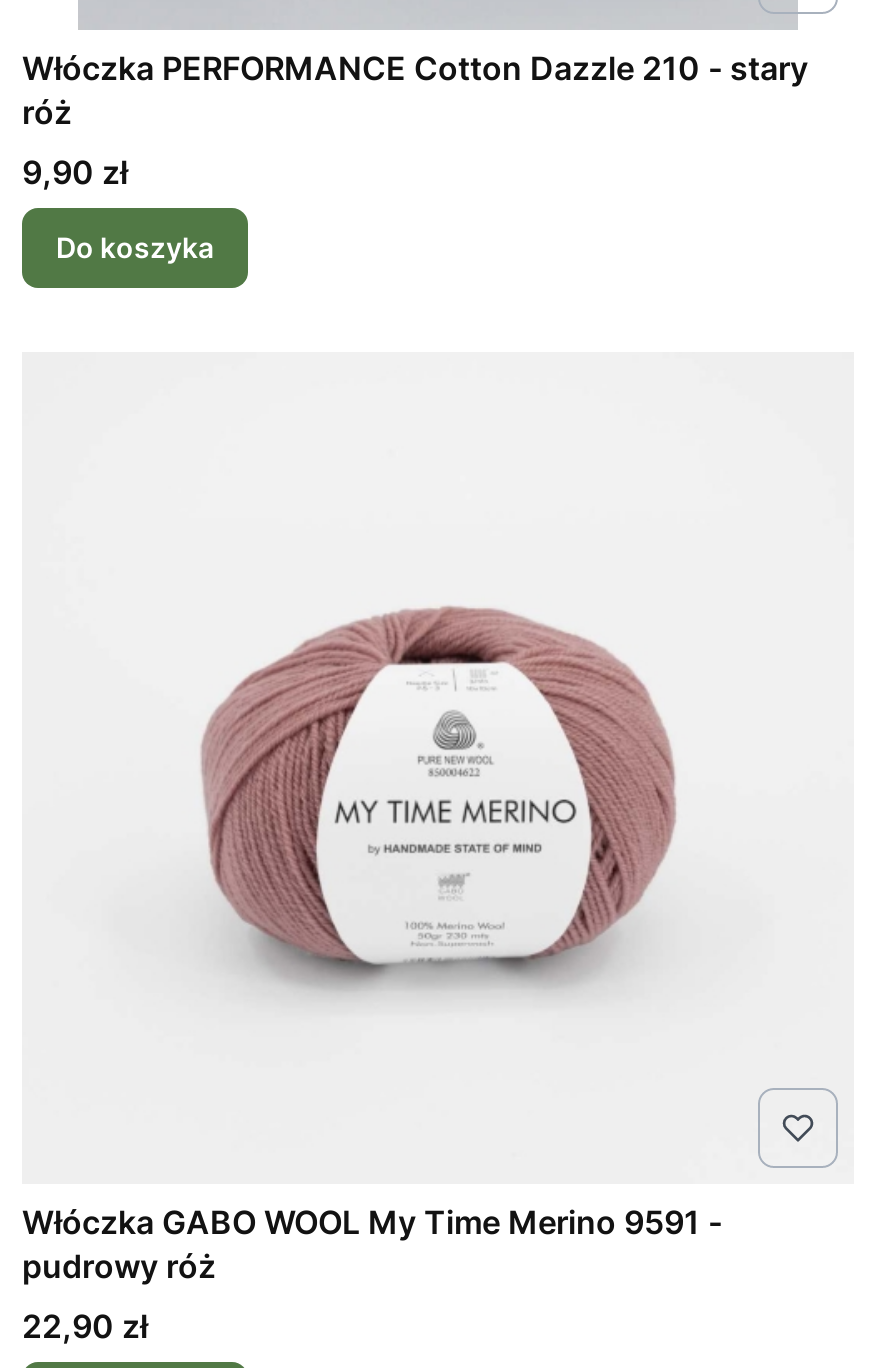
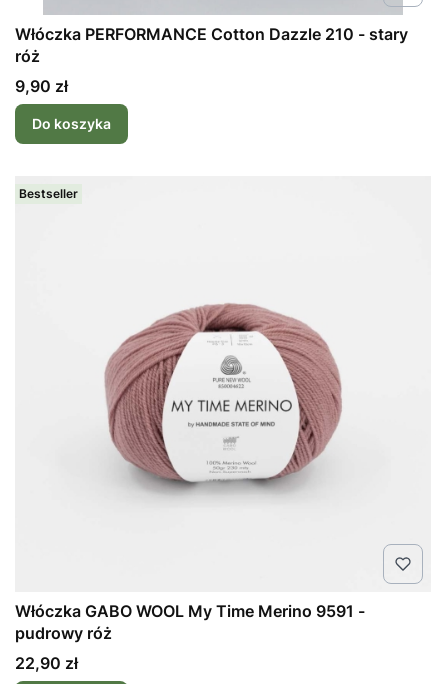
+ Bestseller
